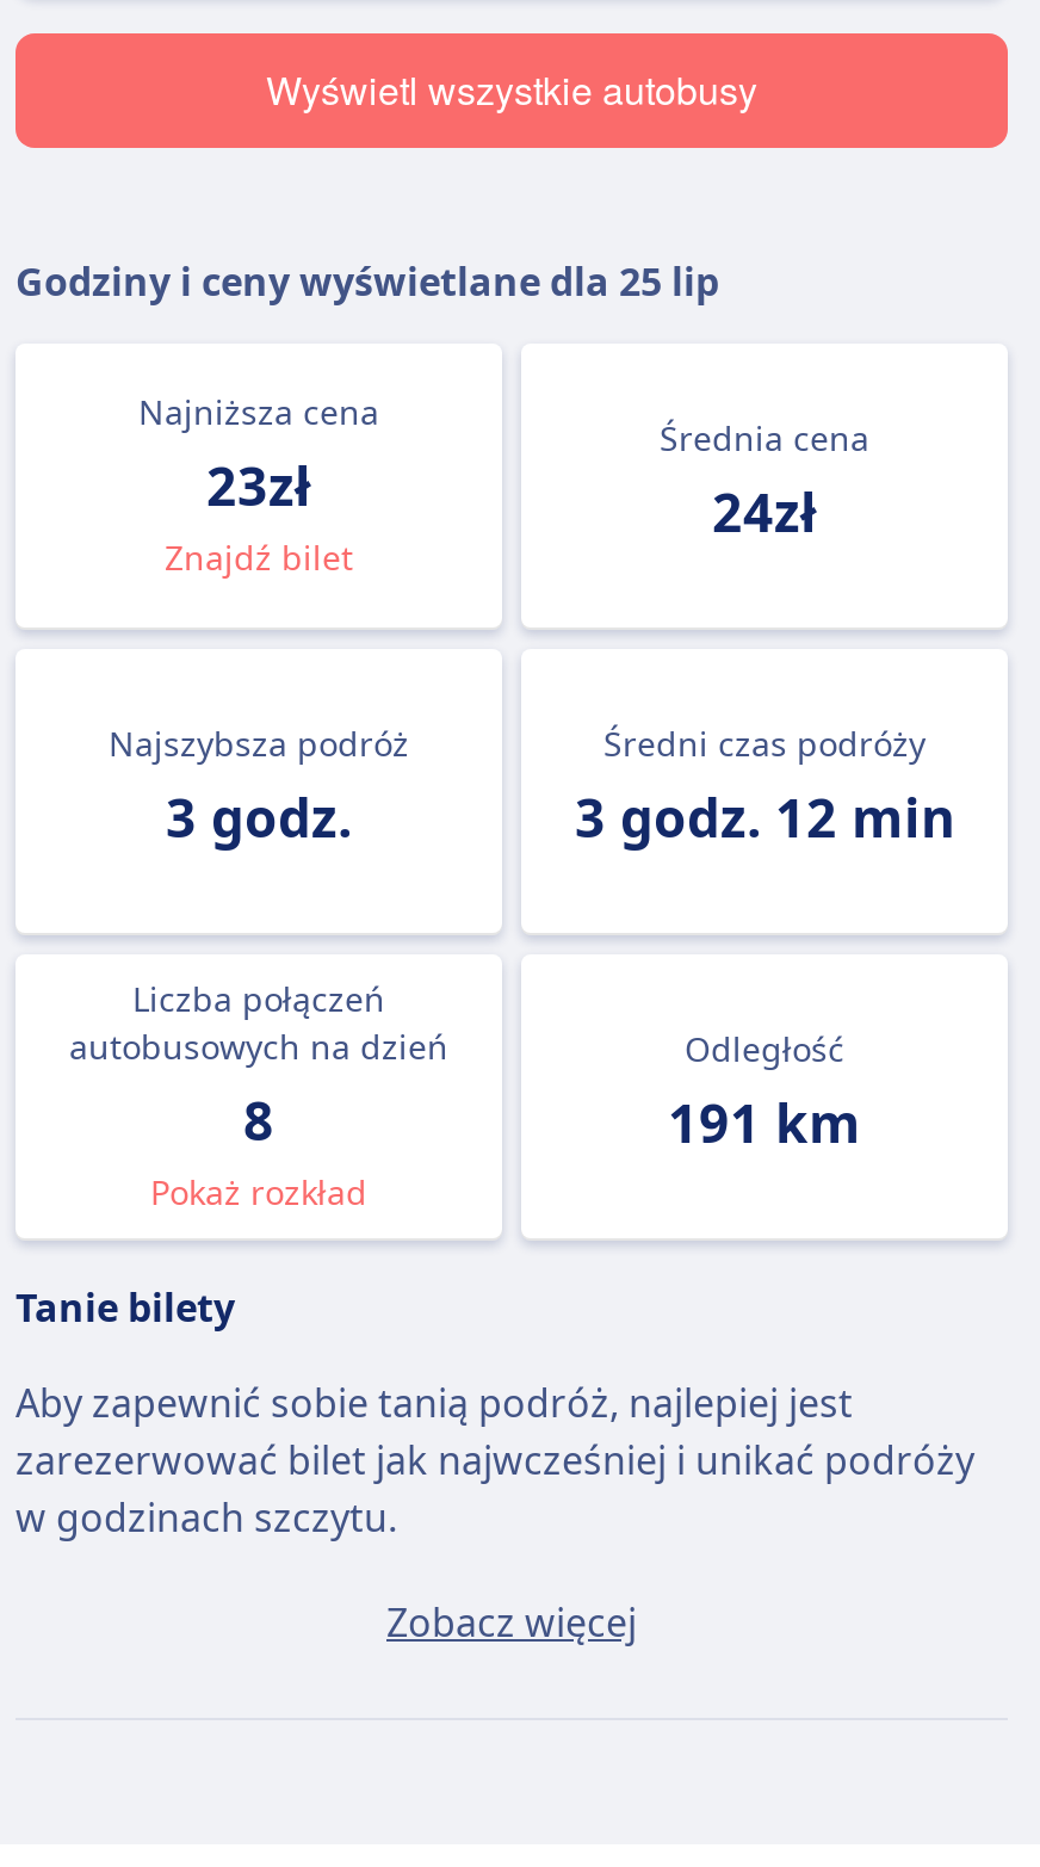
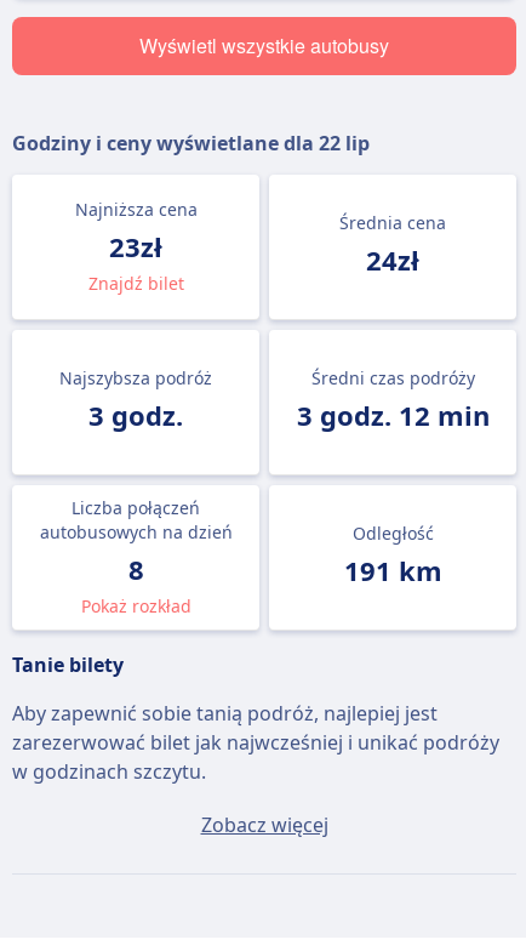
- Godziny i ceny wyświetlane dla 25 lip
+ Godziny i ceny wyświetlane dla 22 lip
